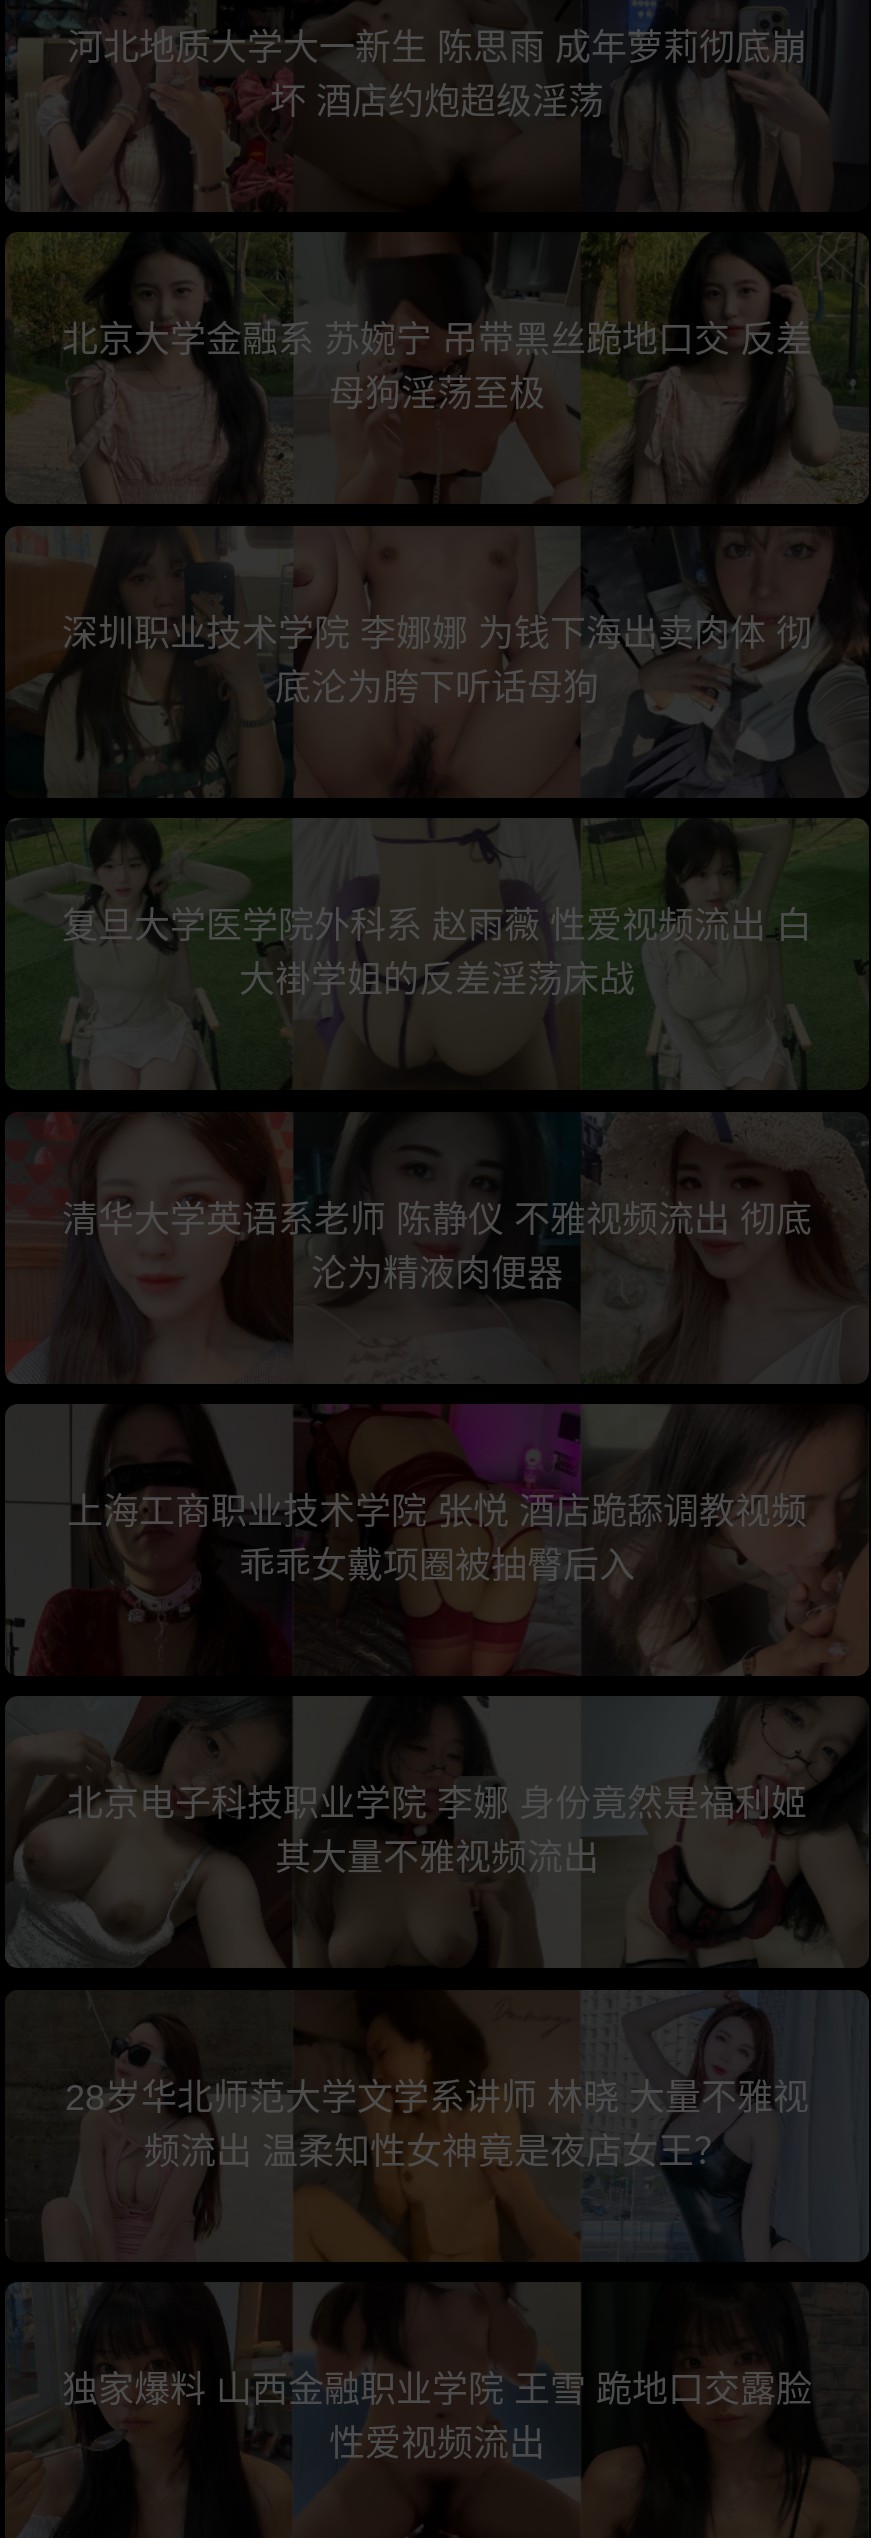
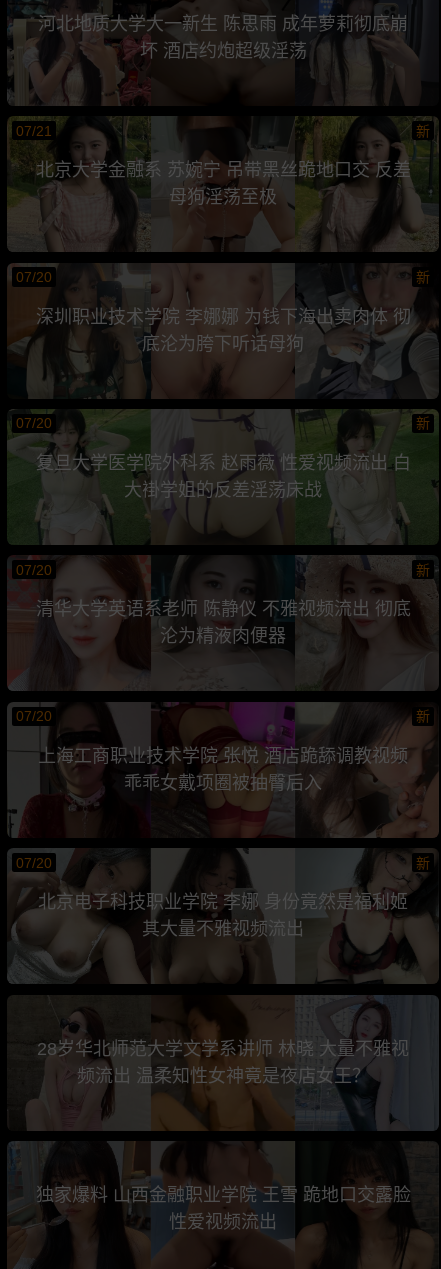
+ 07/21
+ 新

+ 07/20
+ 新

+ 07/20
+ 新

+ 07/20
+ 新

+ 07/20
+ 新

+ 07/20
+ 新
